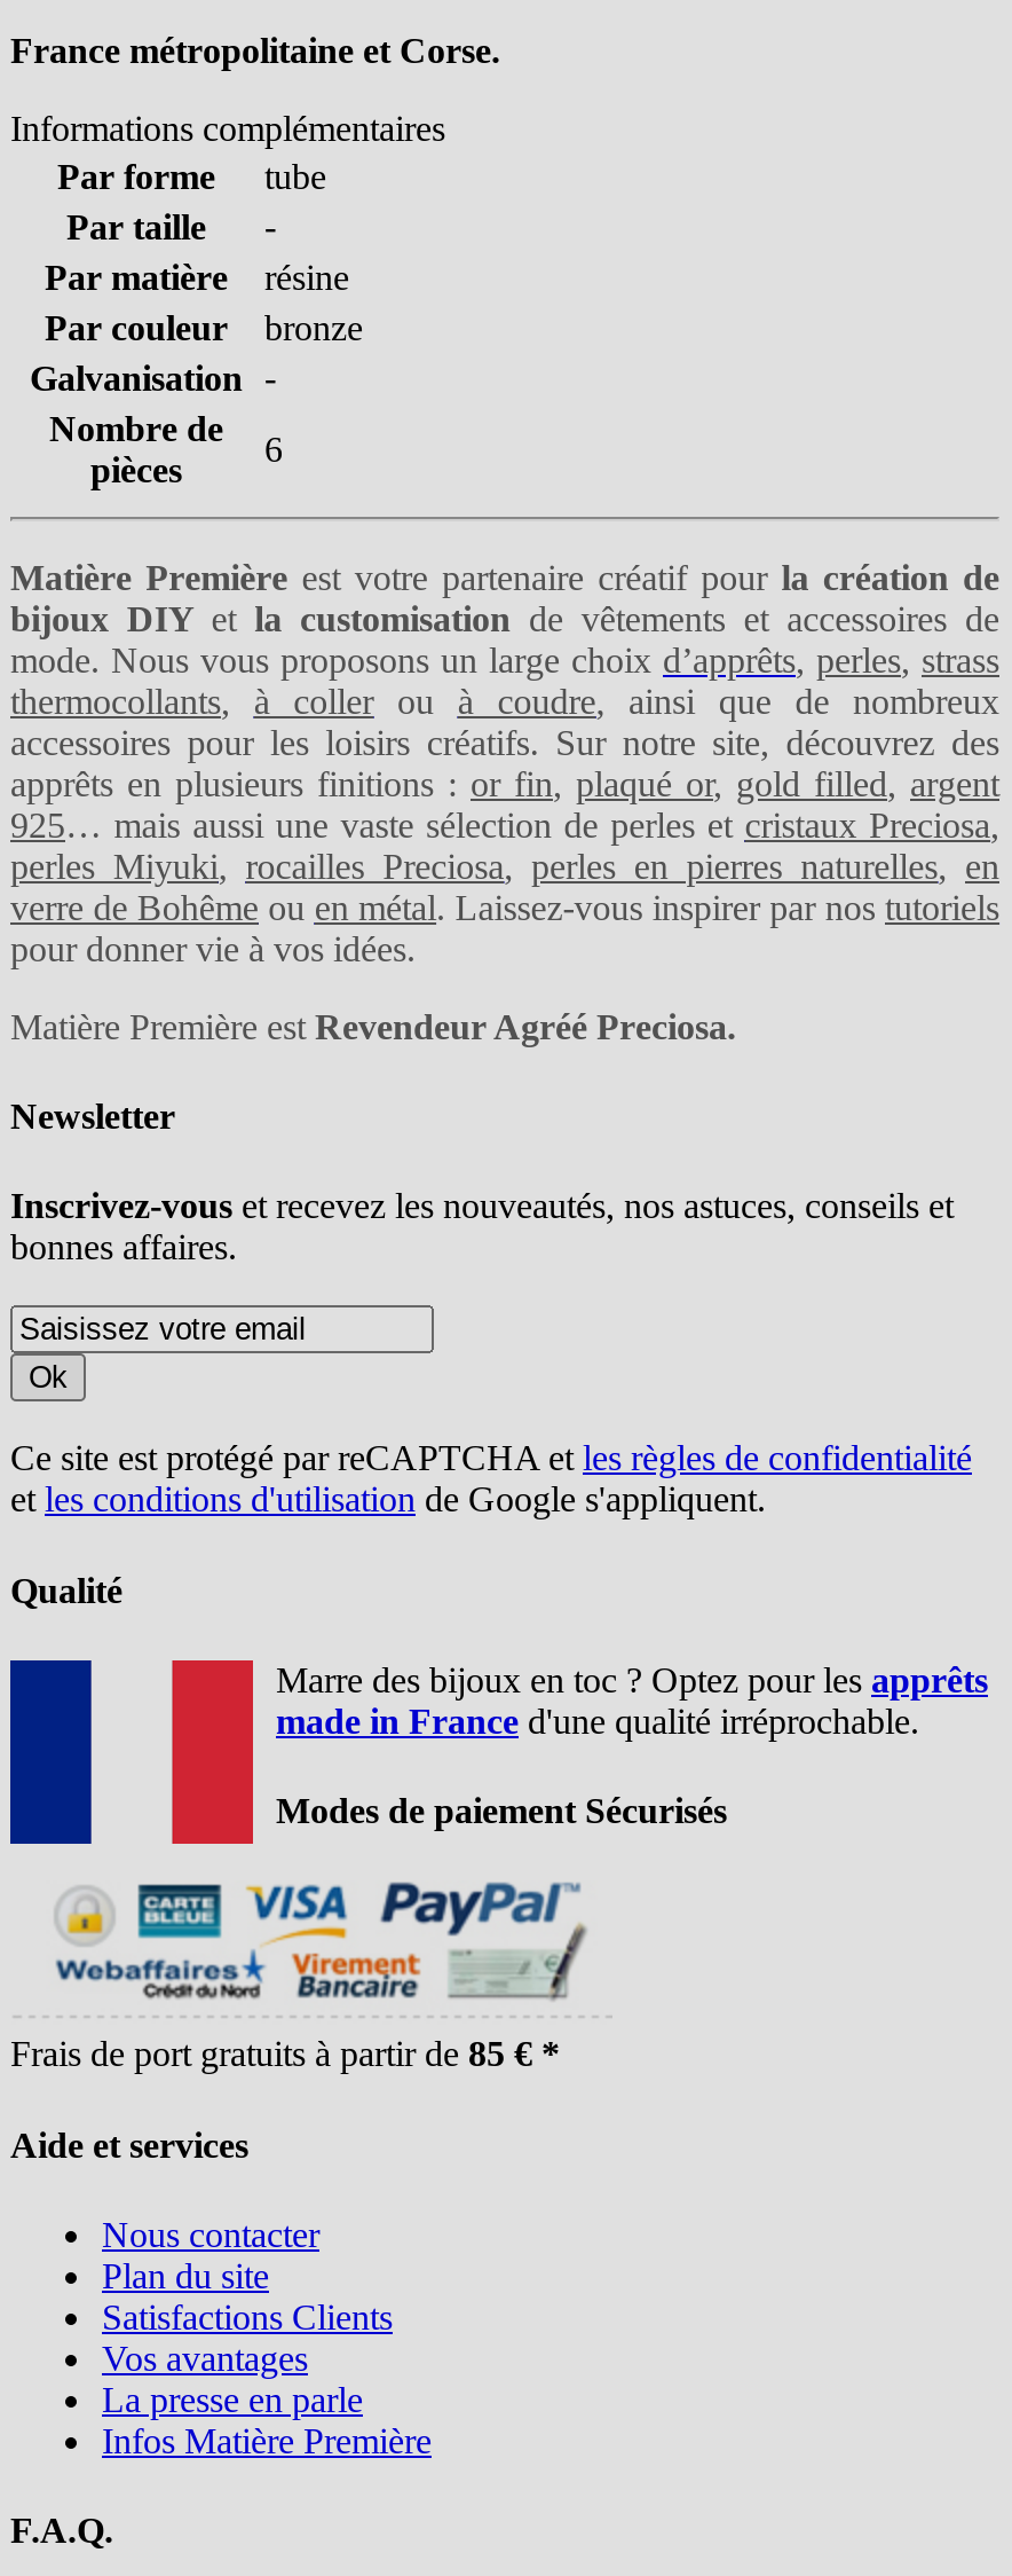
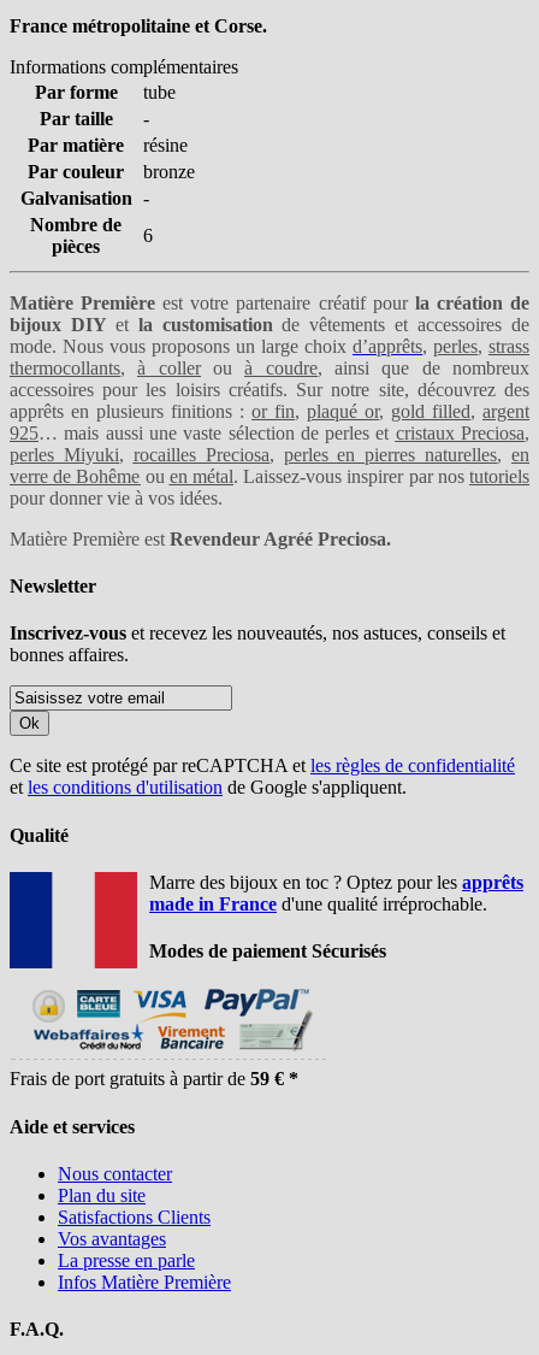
- Frais de port gratuits à partir de 85 € *
+ Frais de port gratuits à partir de 59 € *
